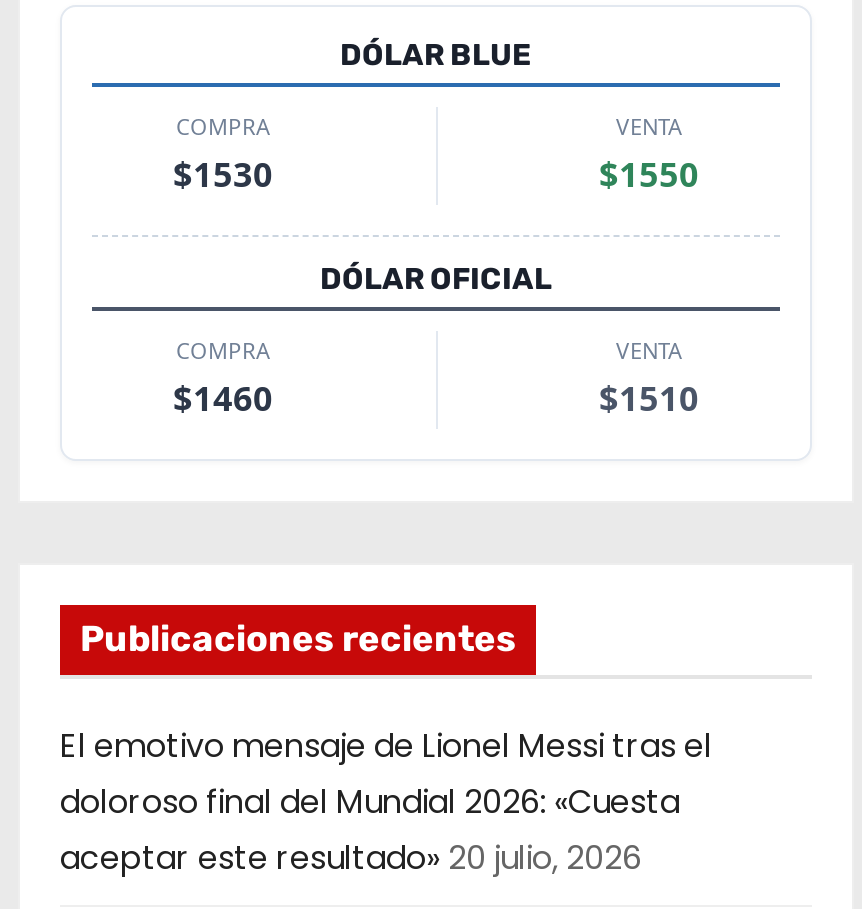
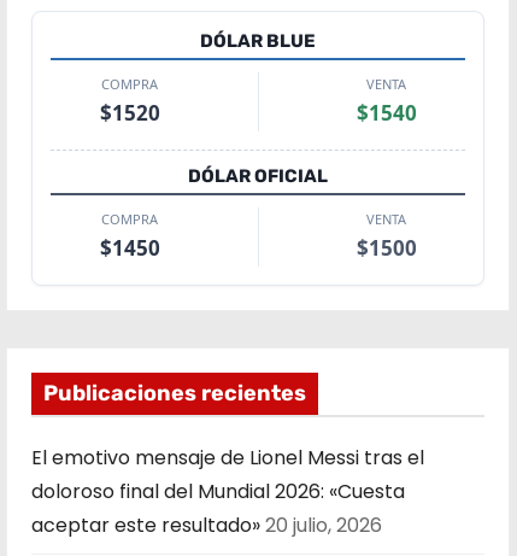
- $1530
+ $1520

- $1550
+ $1540

- $1460
+ $1450

- $1510
+ $1500
